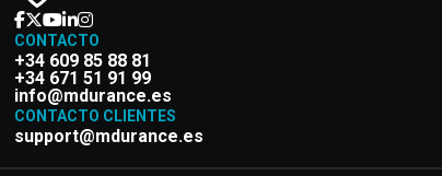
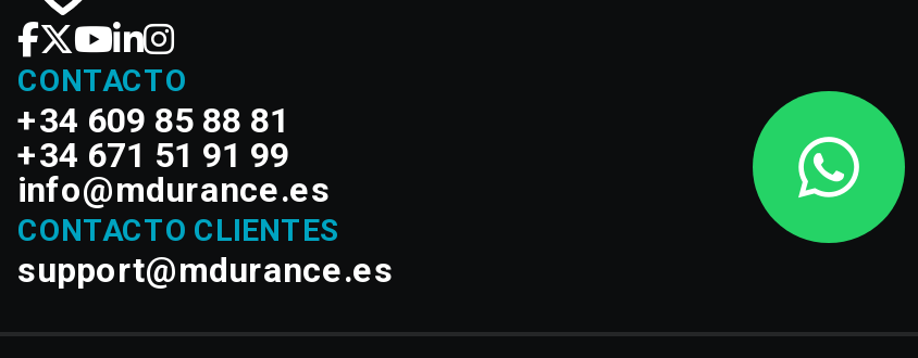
+ [image]
